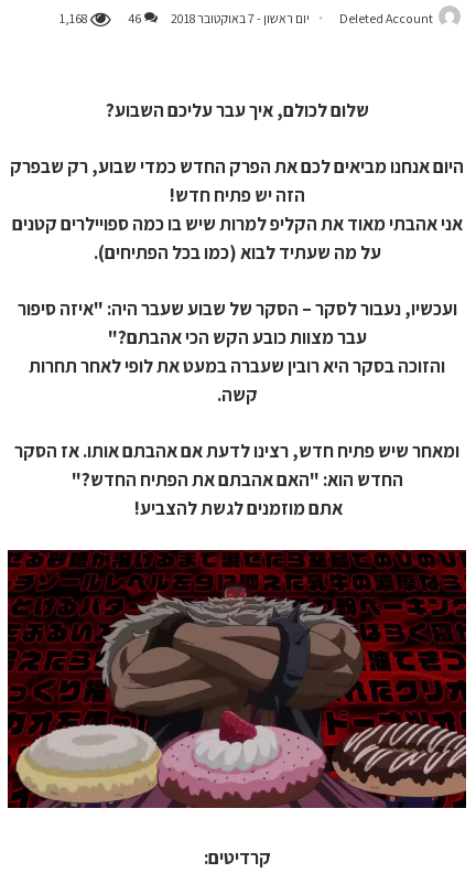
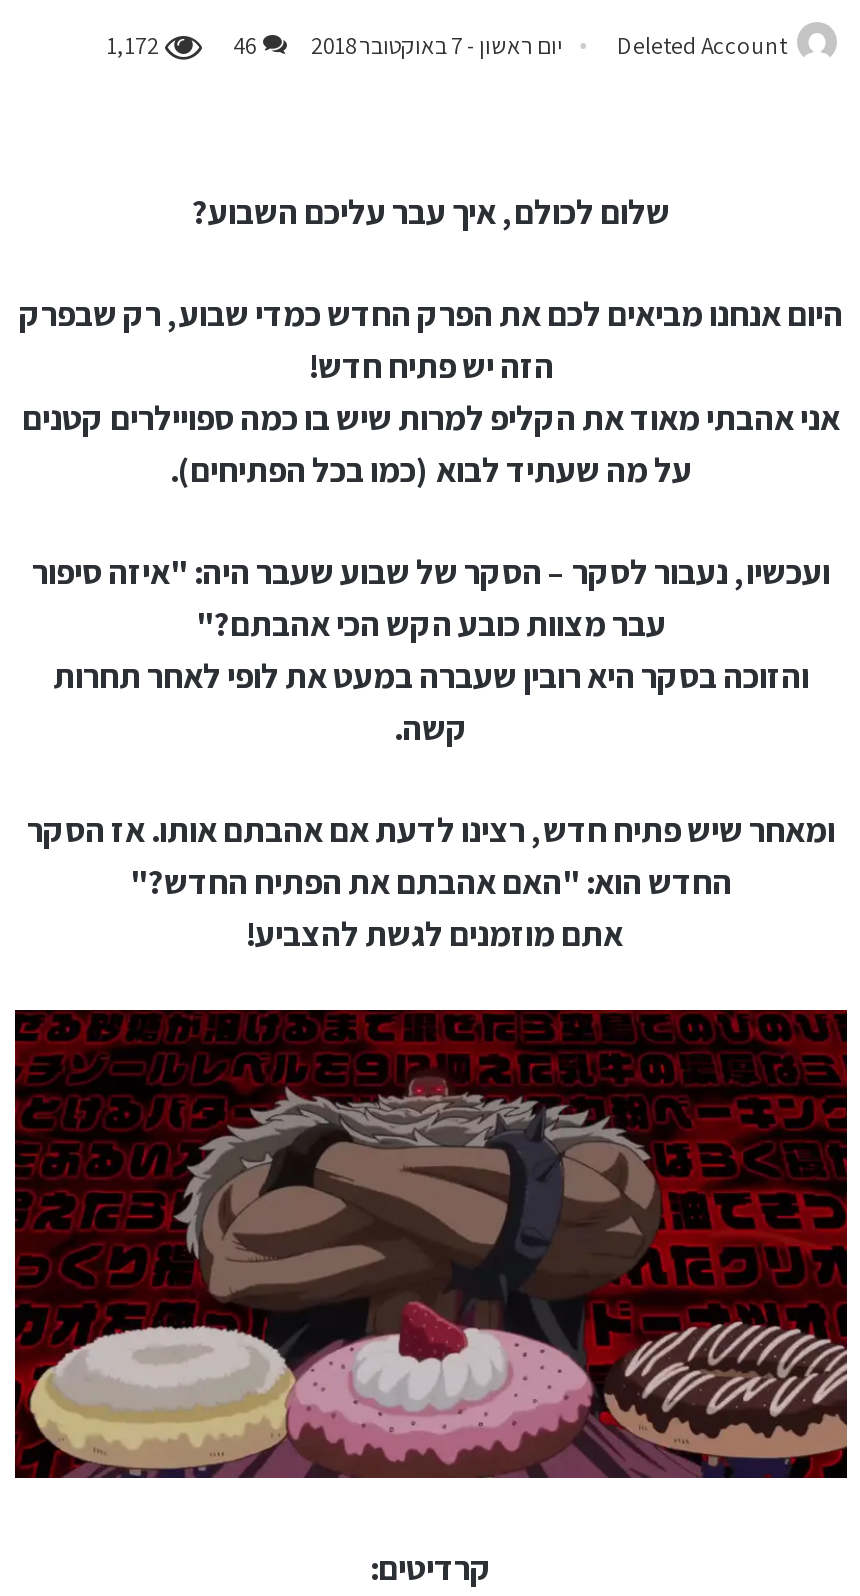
- 1,168
+ 1,172
